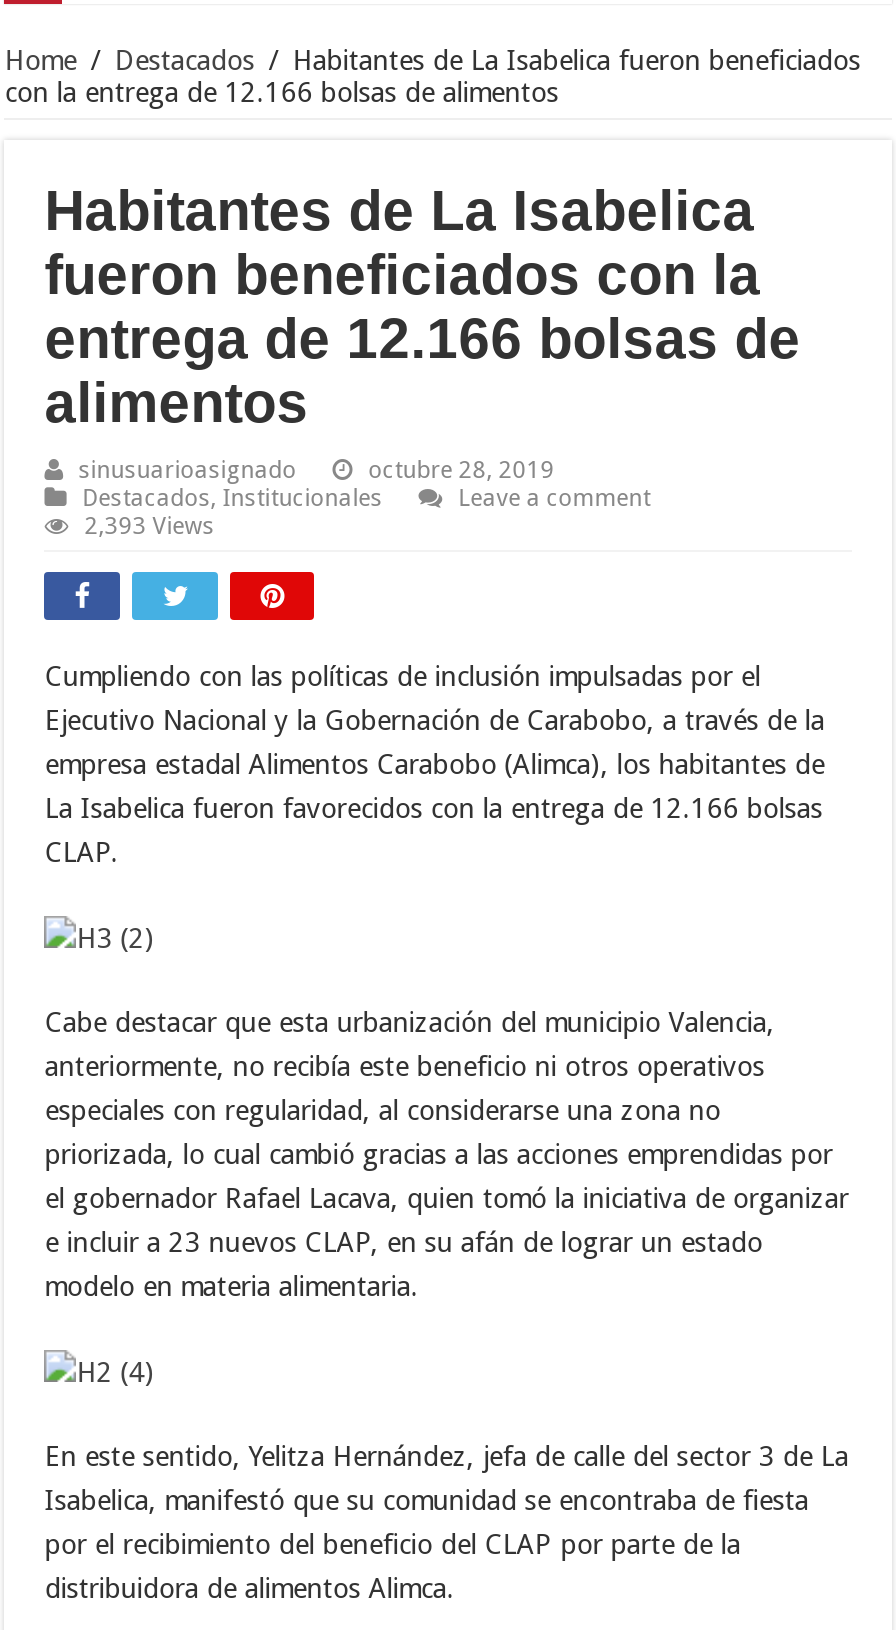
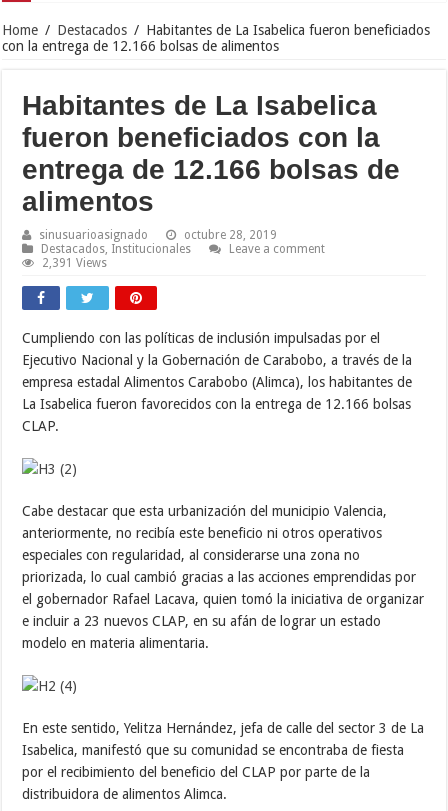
- 2,393 Views
+ 2,391 Views
